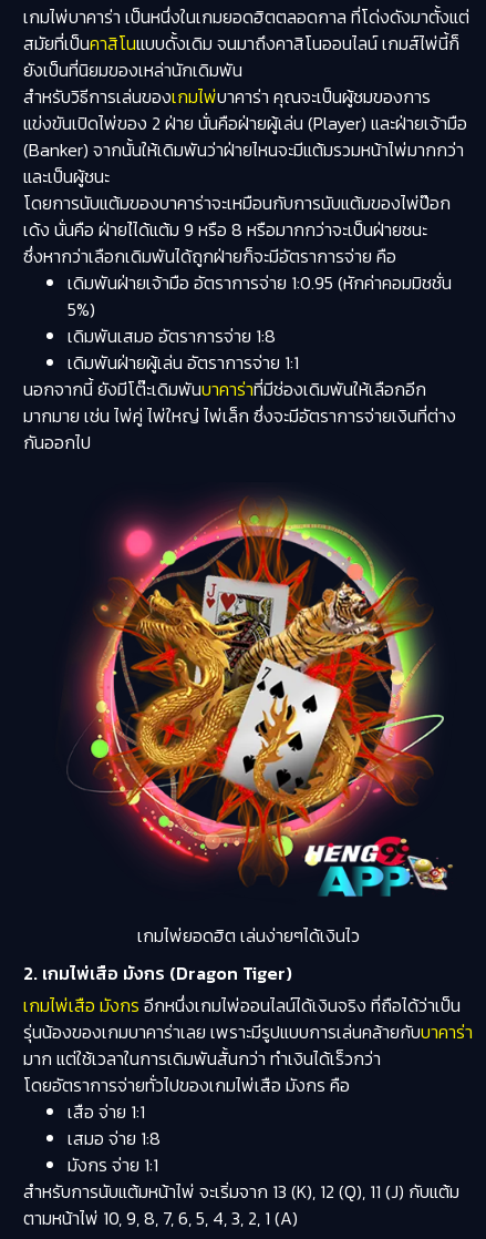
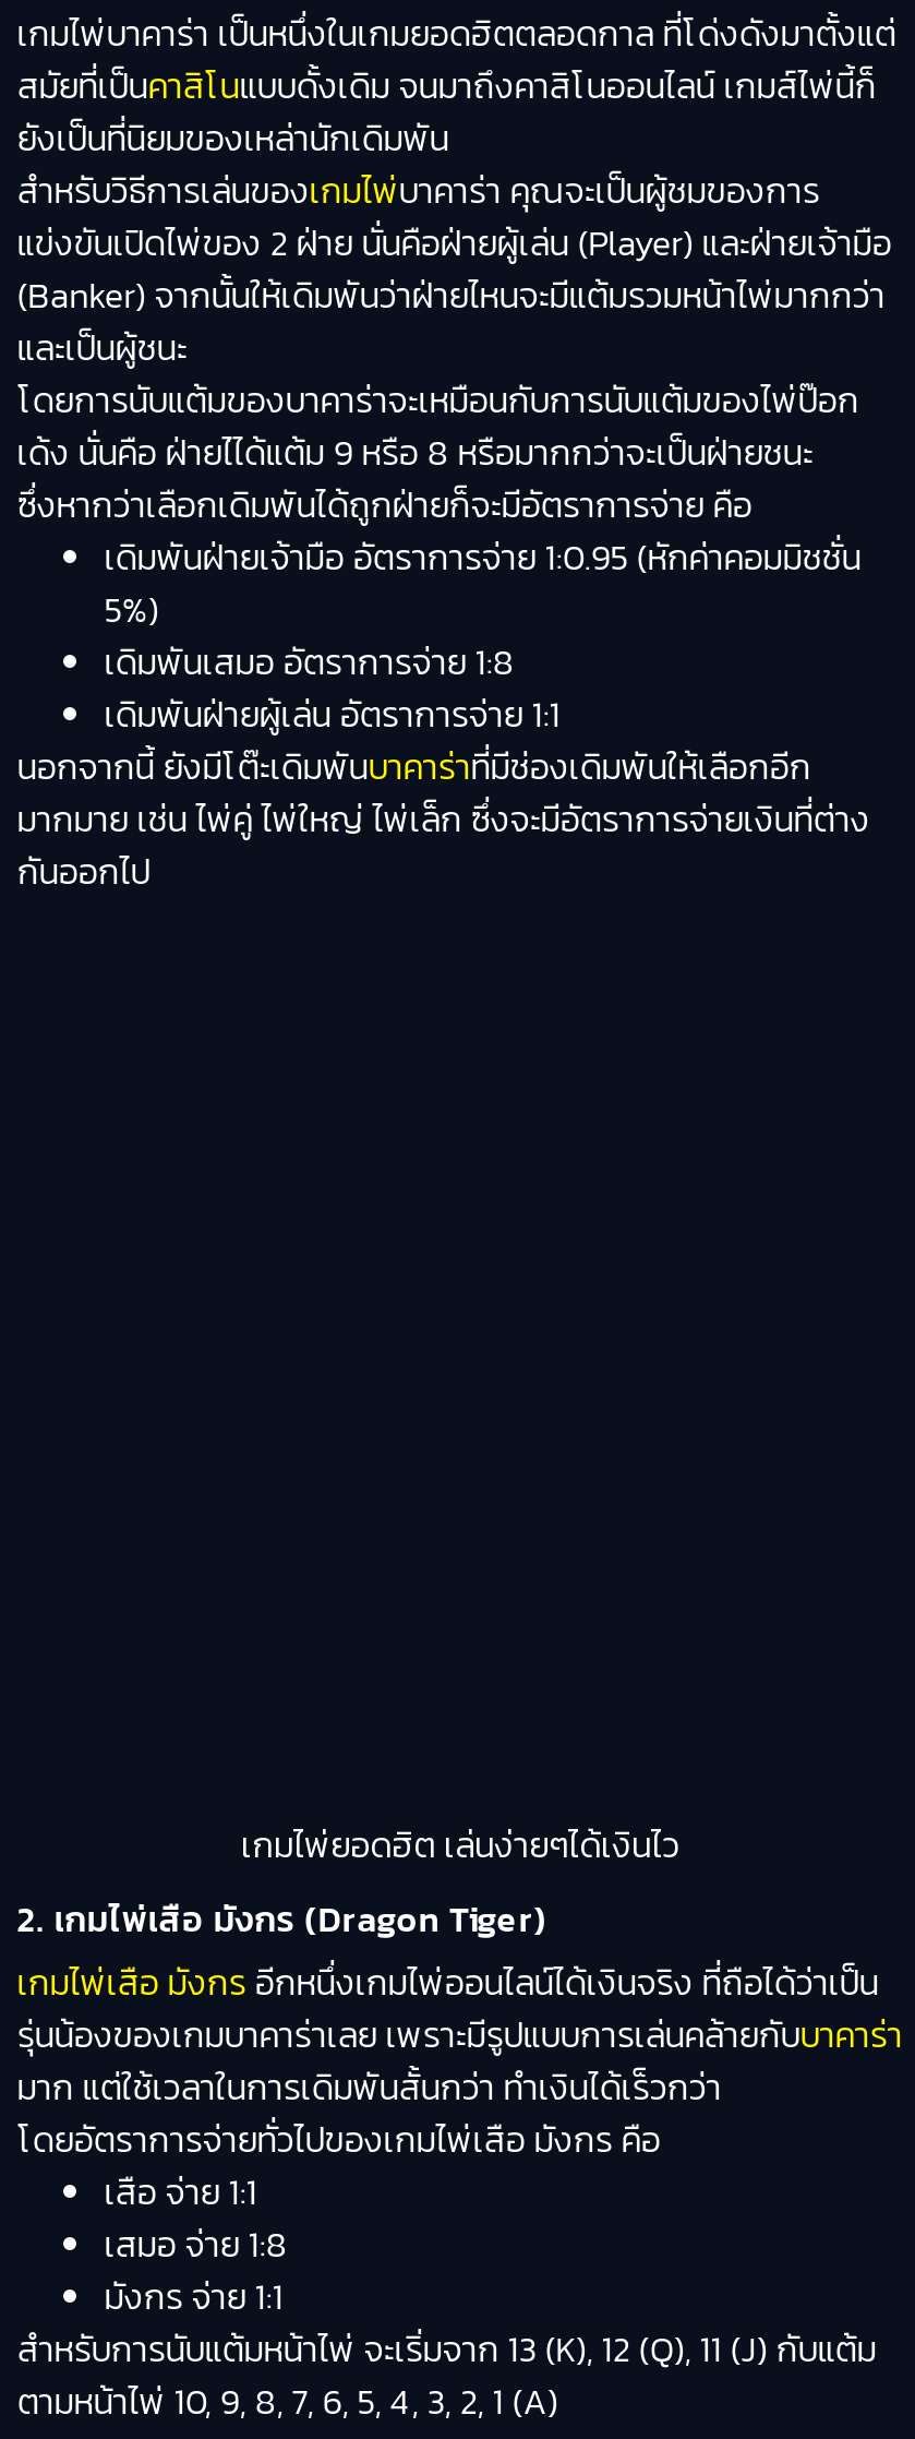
- [image]
